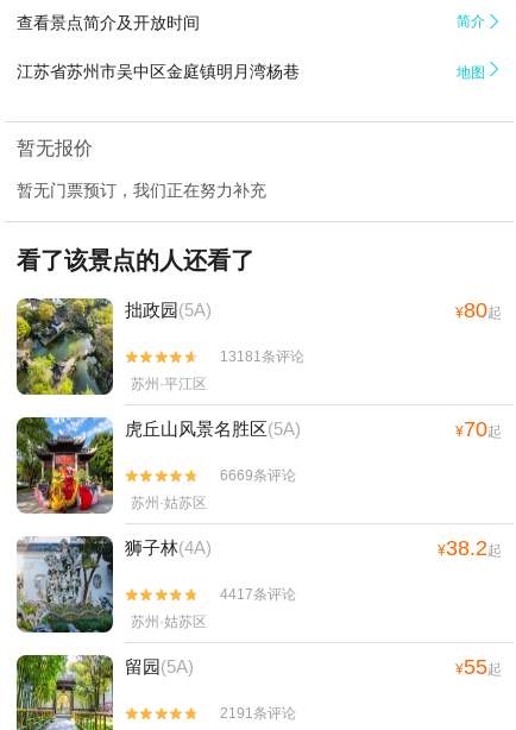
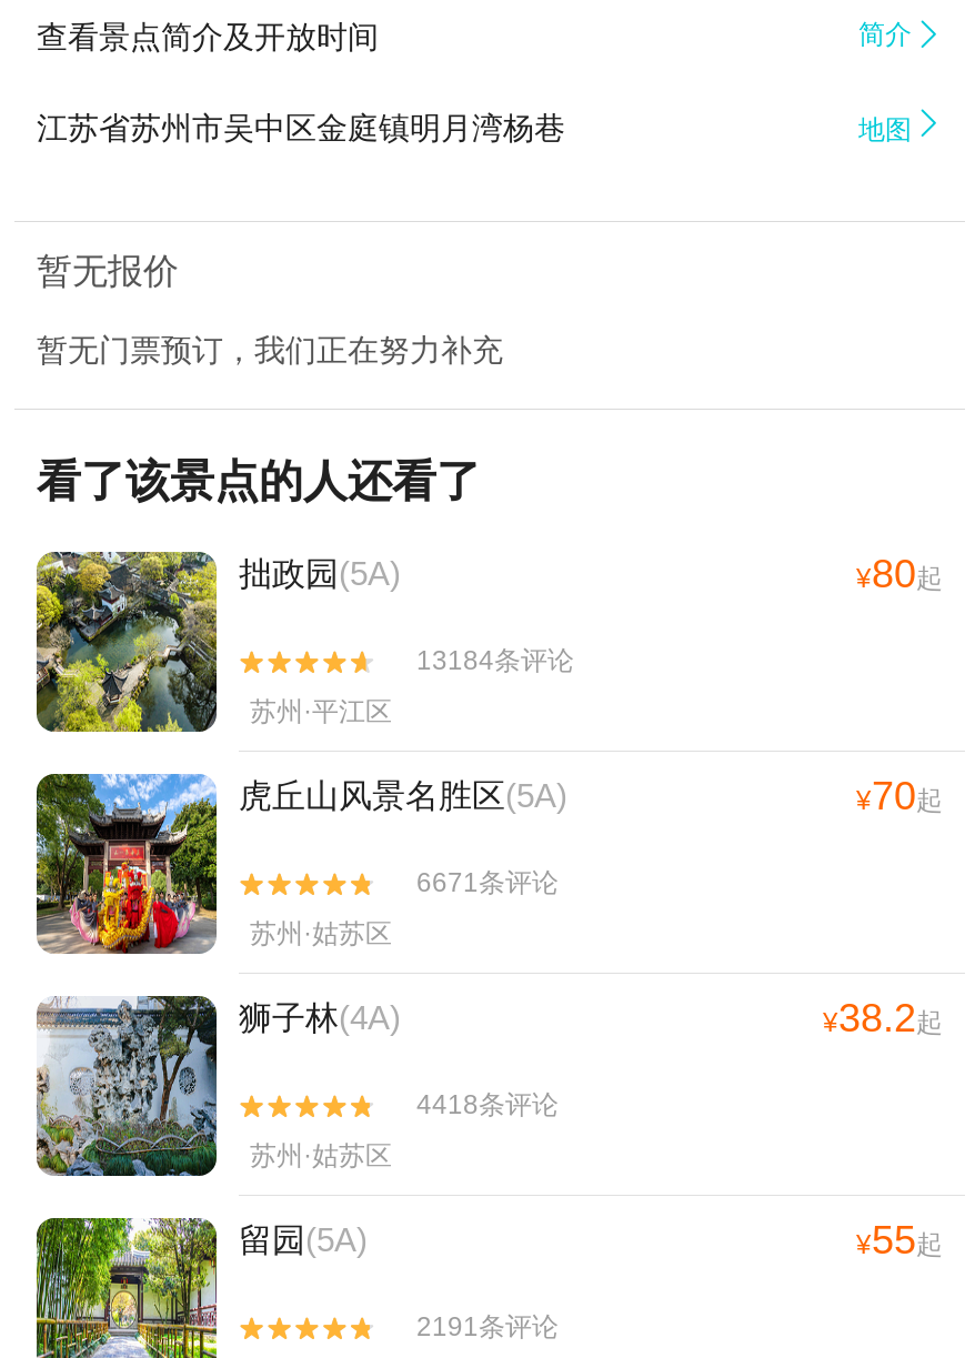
- 13181条评论
+ 13184条评论

- 6669条评论
+ 6671条评论

- 4417条评论
+ 4418条评论
